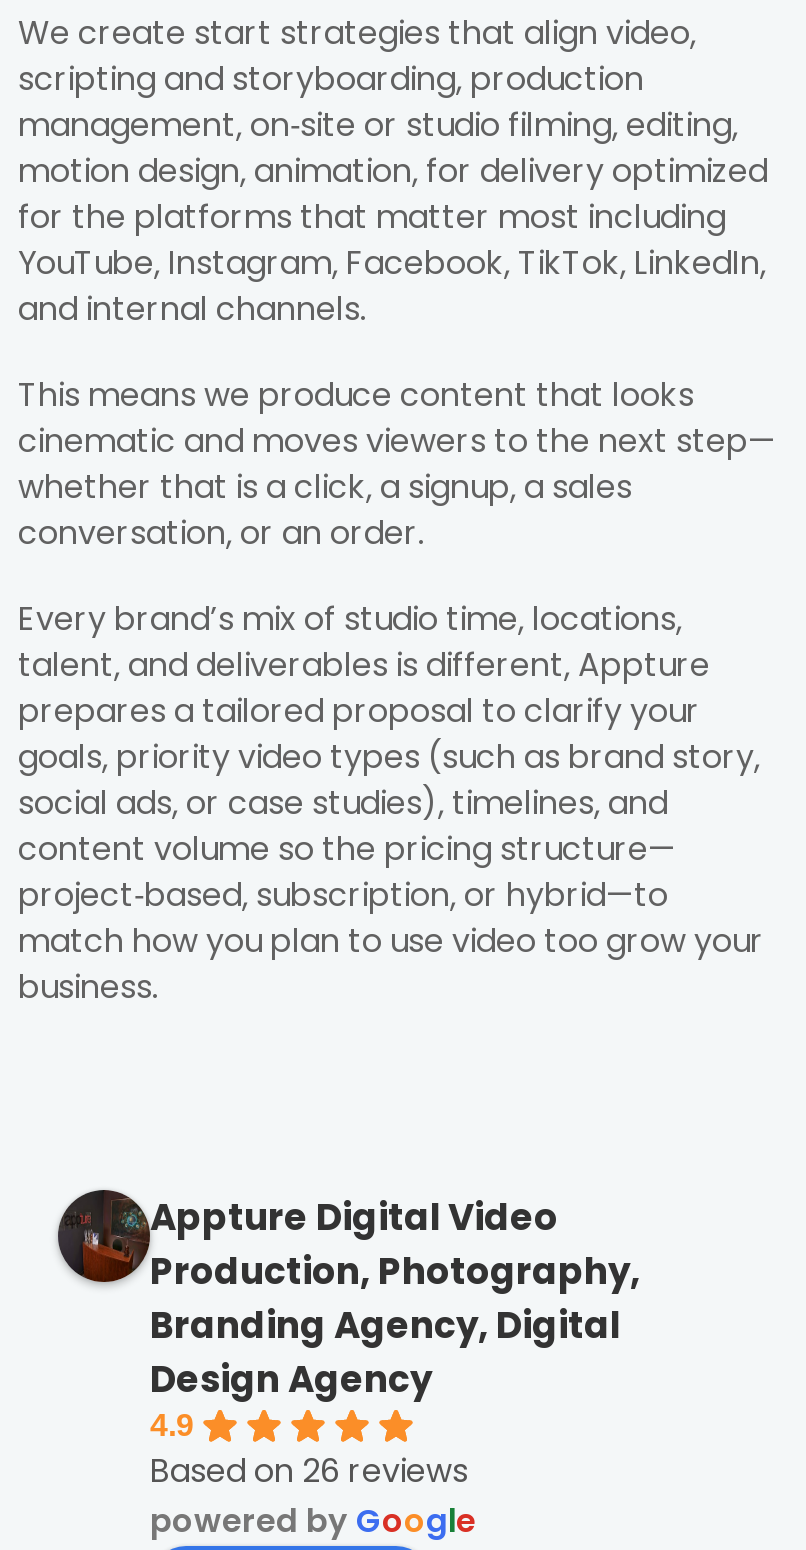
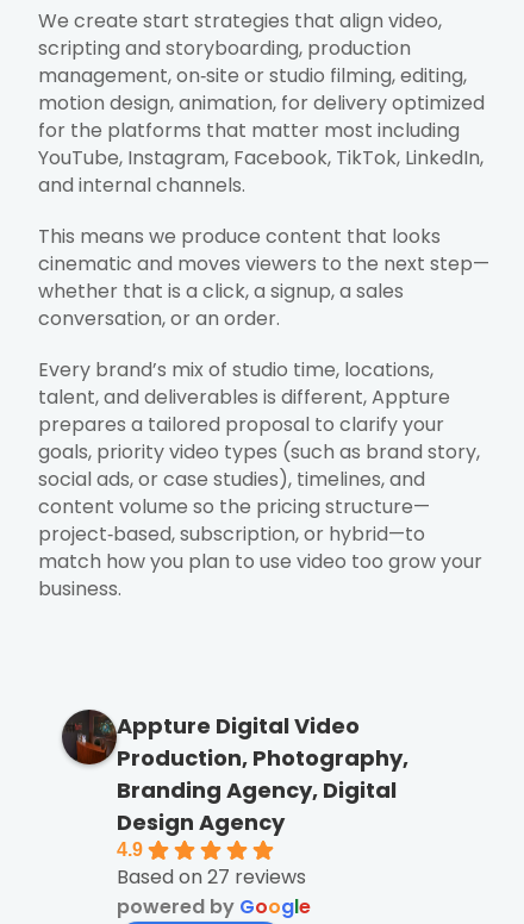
- Based on 26 reviews
+ Based on 27 reviews
